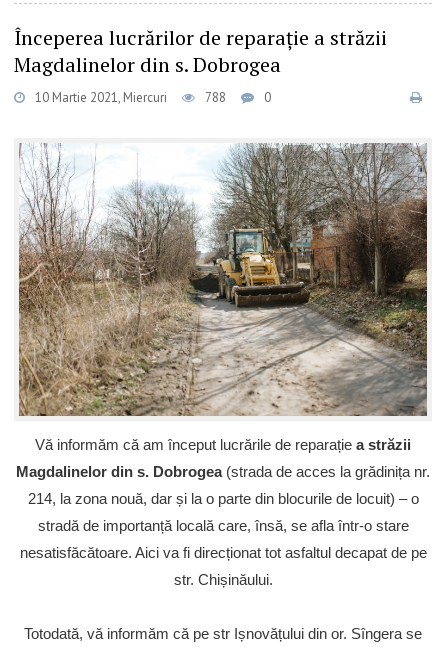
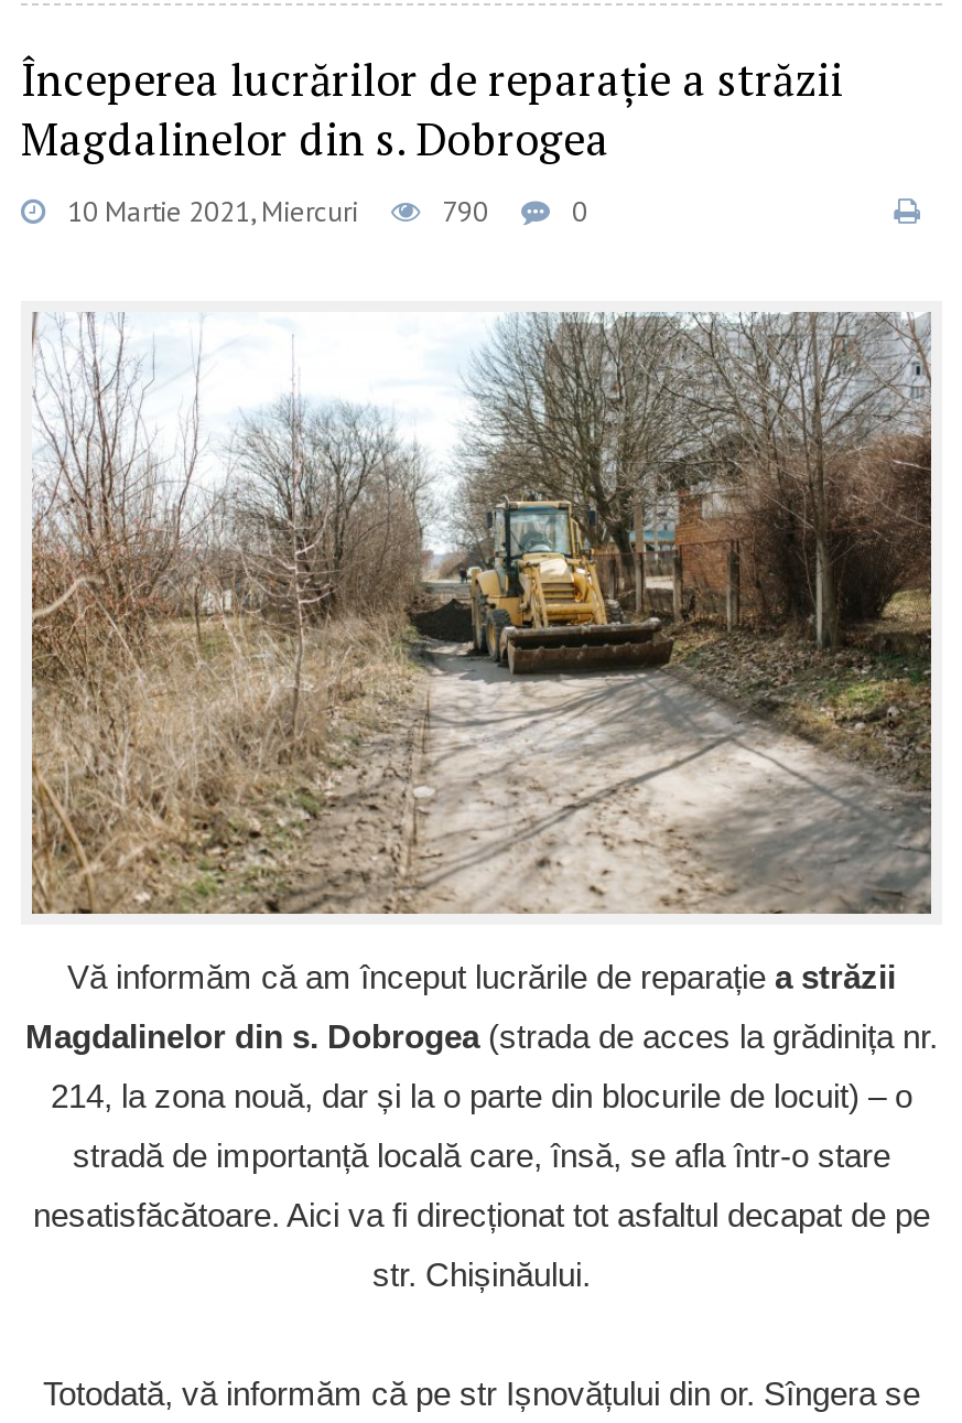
- 788
+ 790
